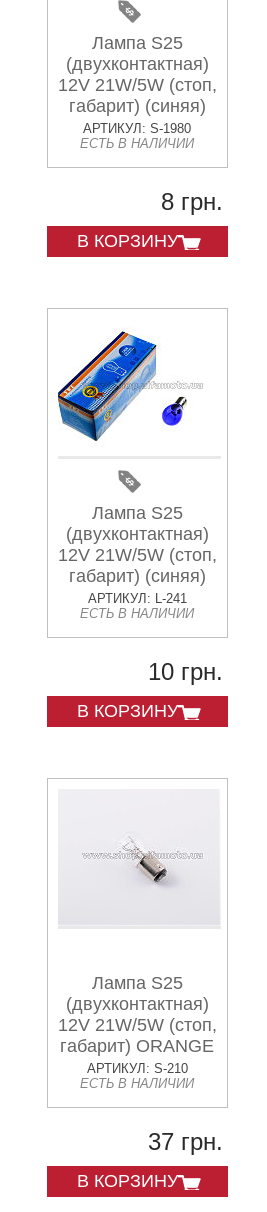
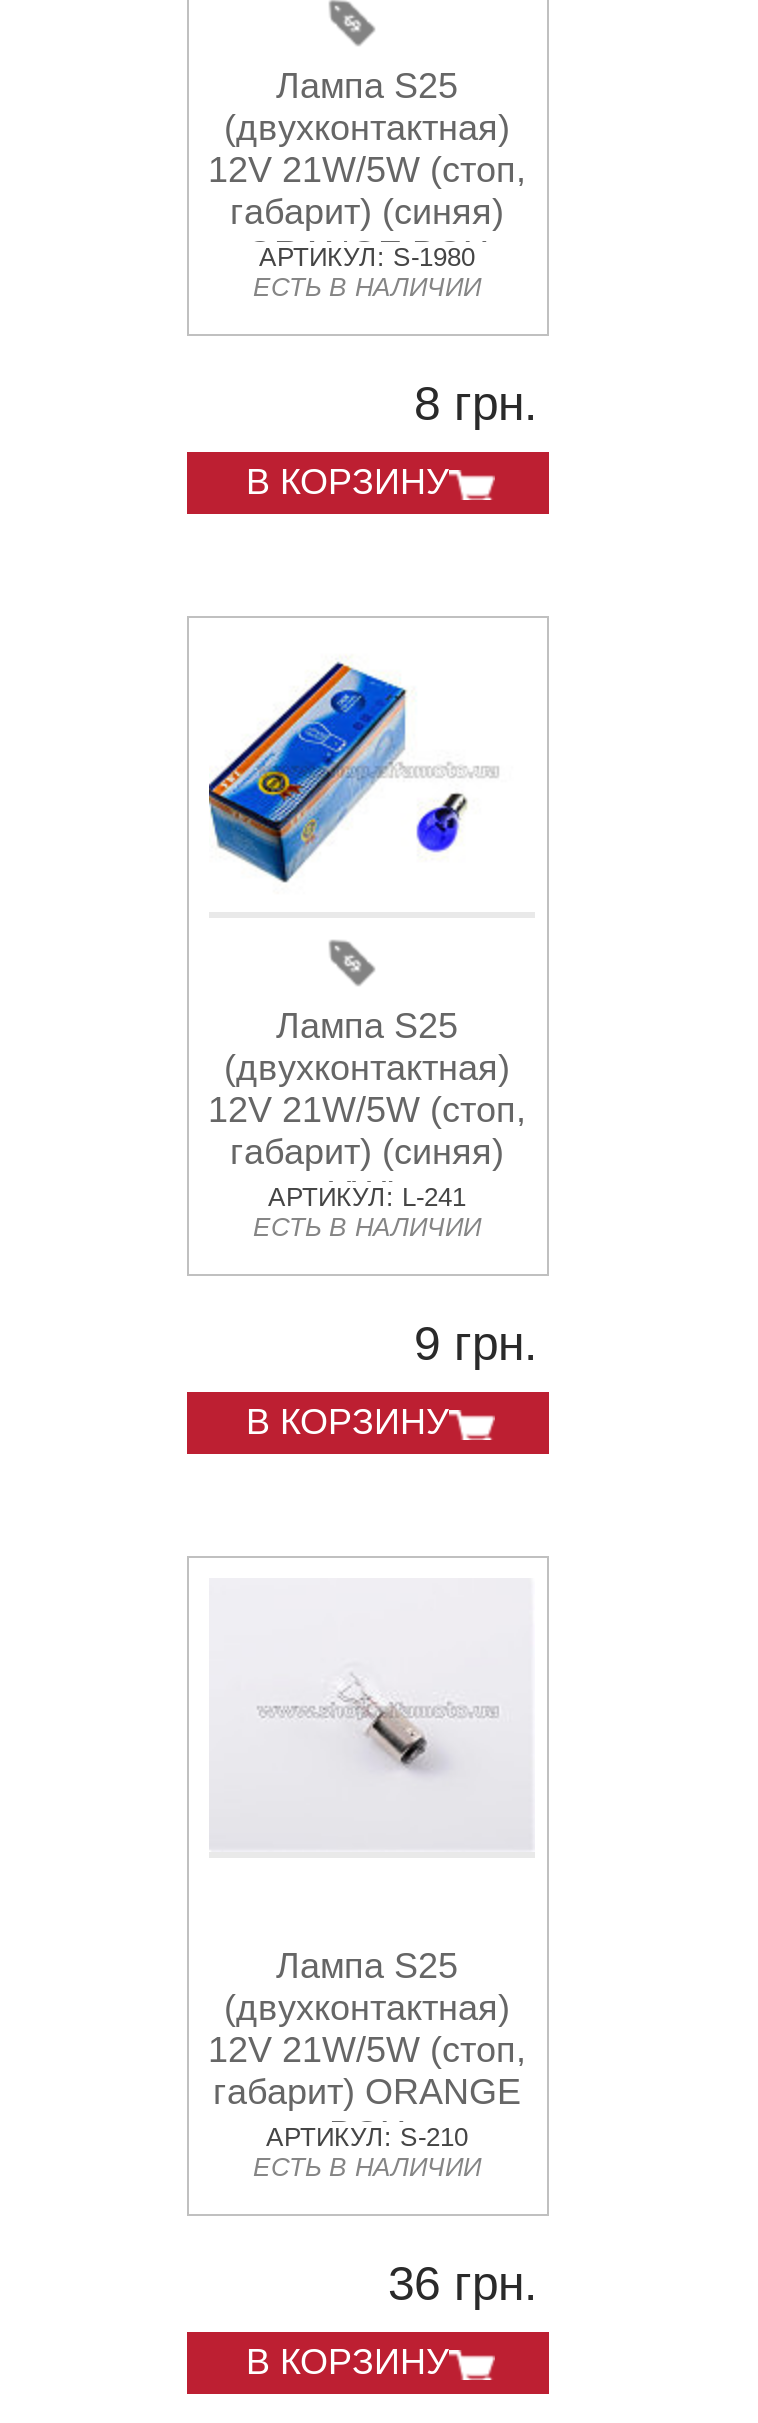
- 10 грн.
+ 9 грн.

- 37 грн.
+ 36 грн.
